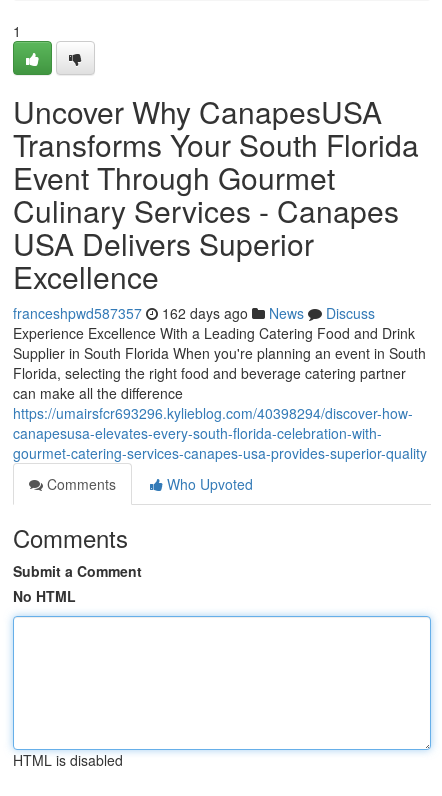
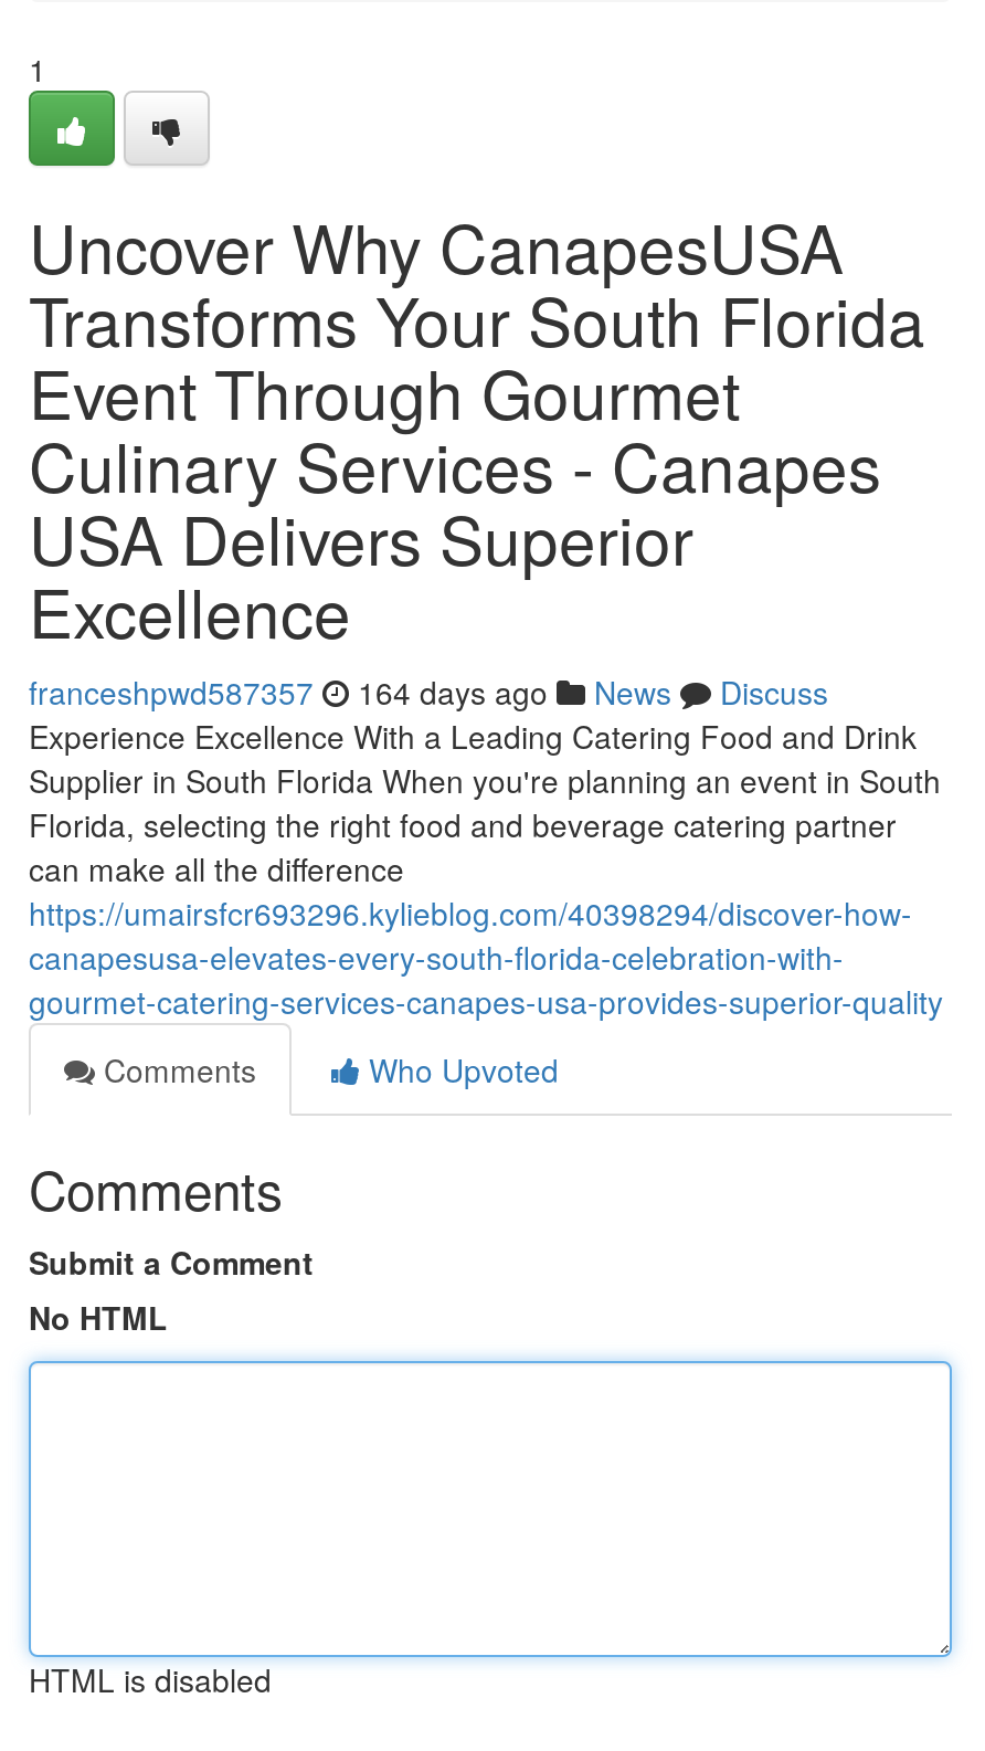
- franceshpwd587357 162 days ago News Discuss
+ franceshpwd587357 164 days ago News Discuss
